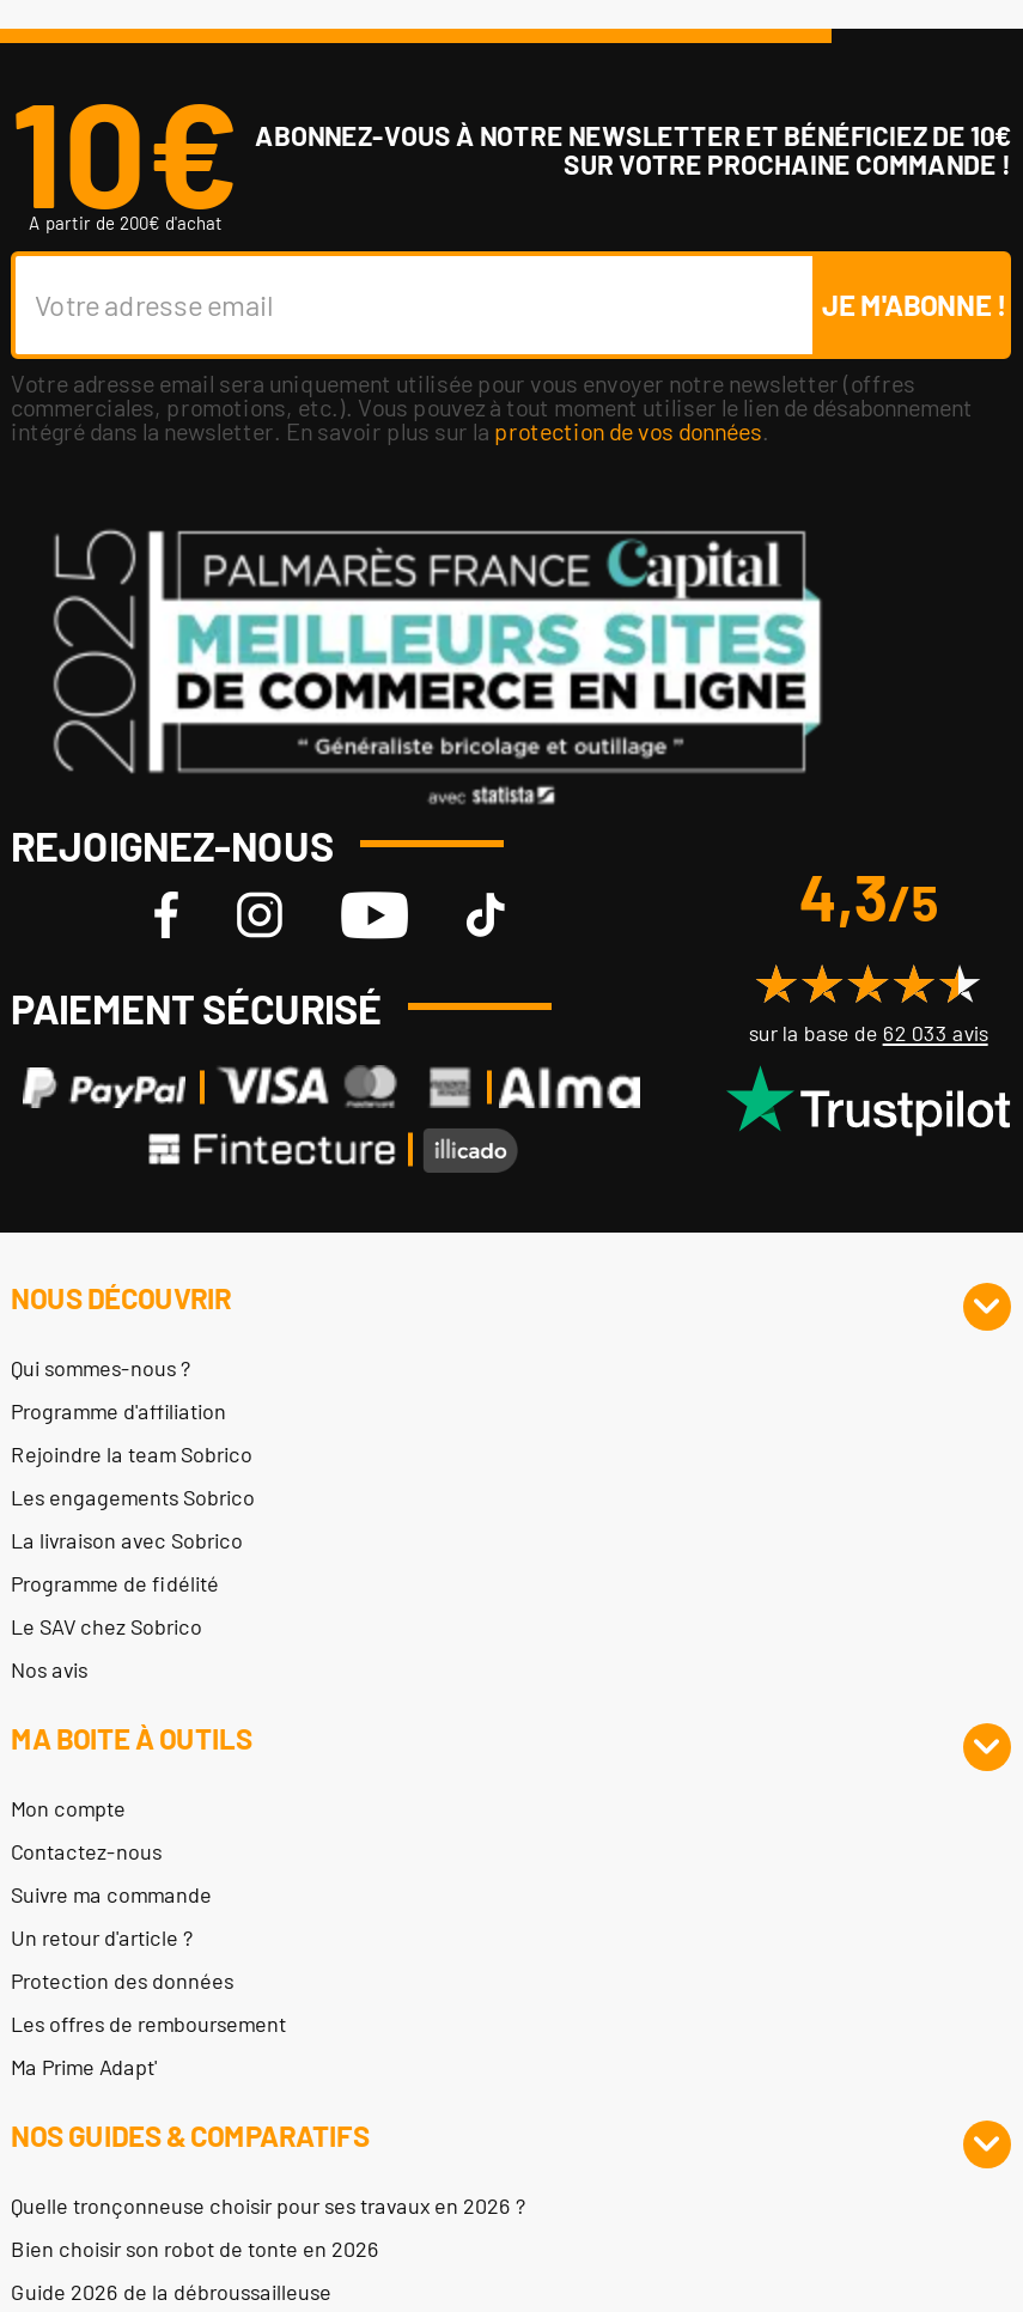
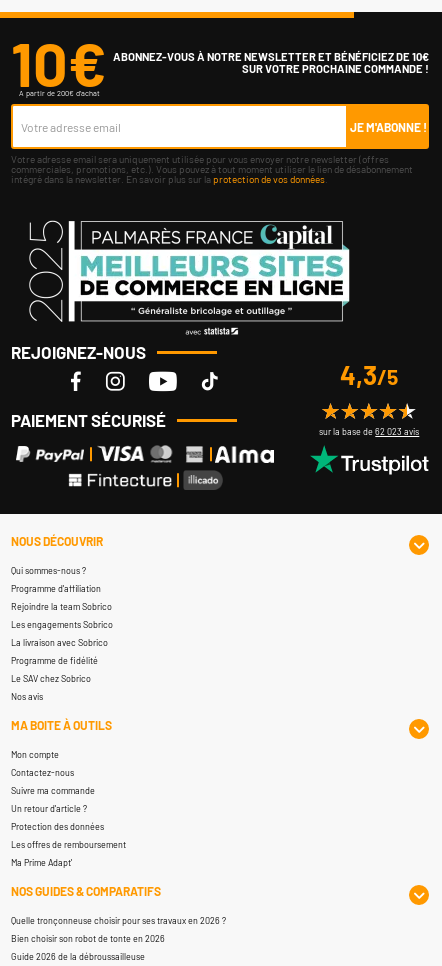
- sur la base de 62 033 avis
+ sur la base de 62 023 avis
